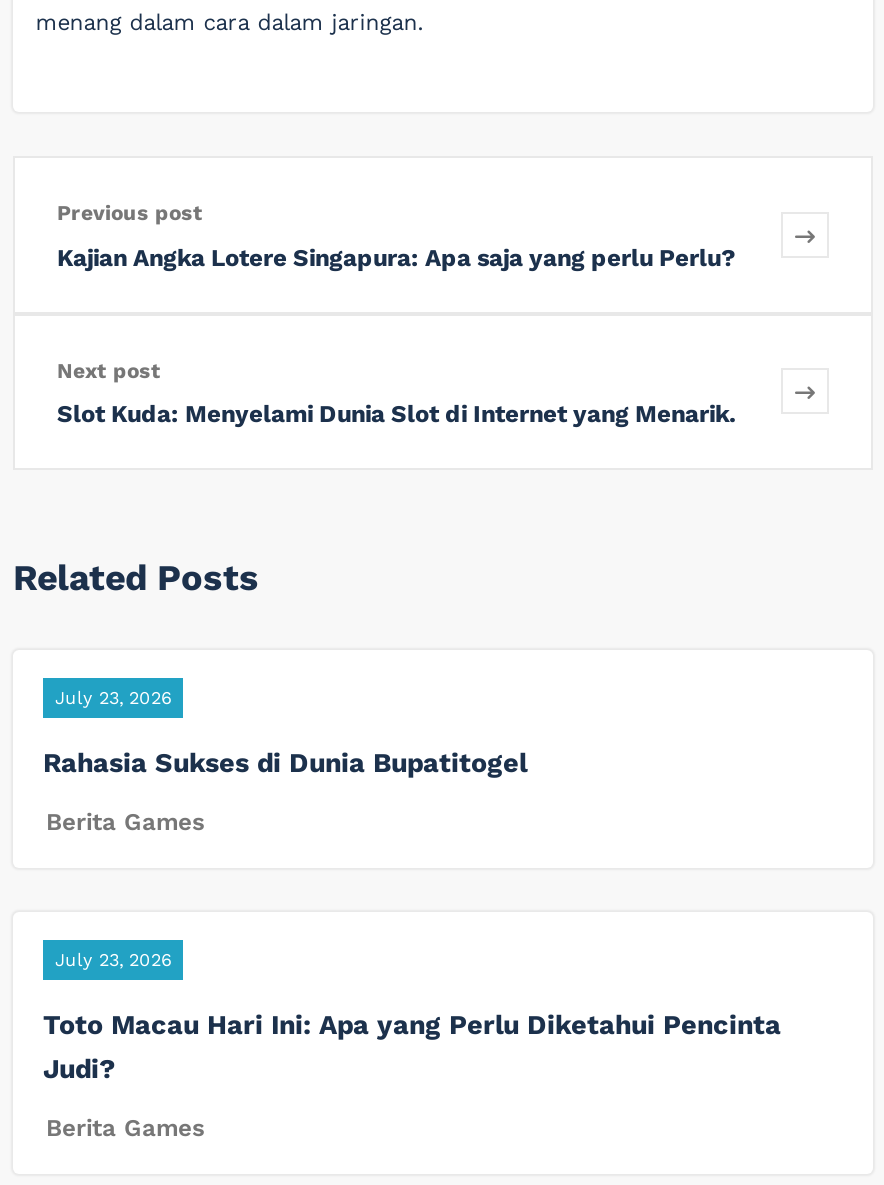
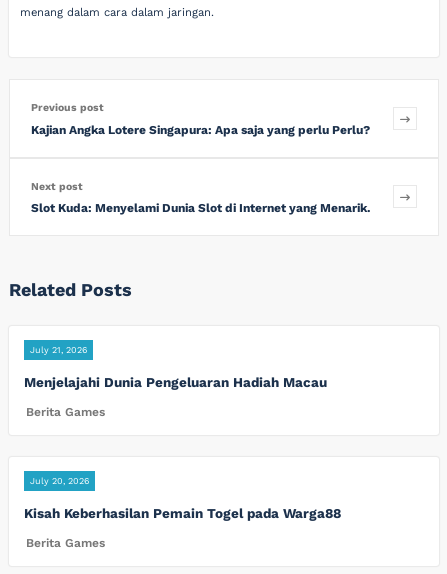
- July 23, 2026
+ July 21, 2026

- Rahasia Sukses di Dunia Bupatitogel
+ Menjelajahi Dunia Pengeluaran Hadiah Macau

- July 23, 2026
+ July 20, 2026

- Toto Macau Hari Ini: Apa yang Perlu Diketahui Pencinta
- Judi?
+ Kisah Keberhasilan Pemain Togel pada Warga88
